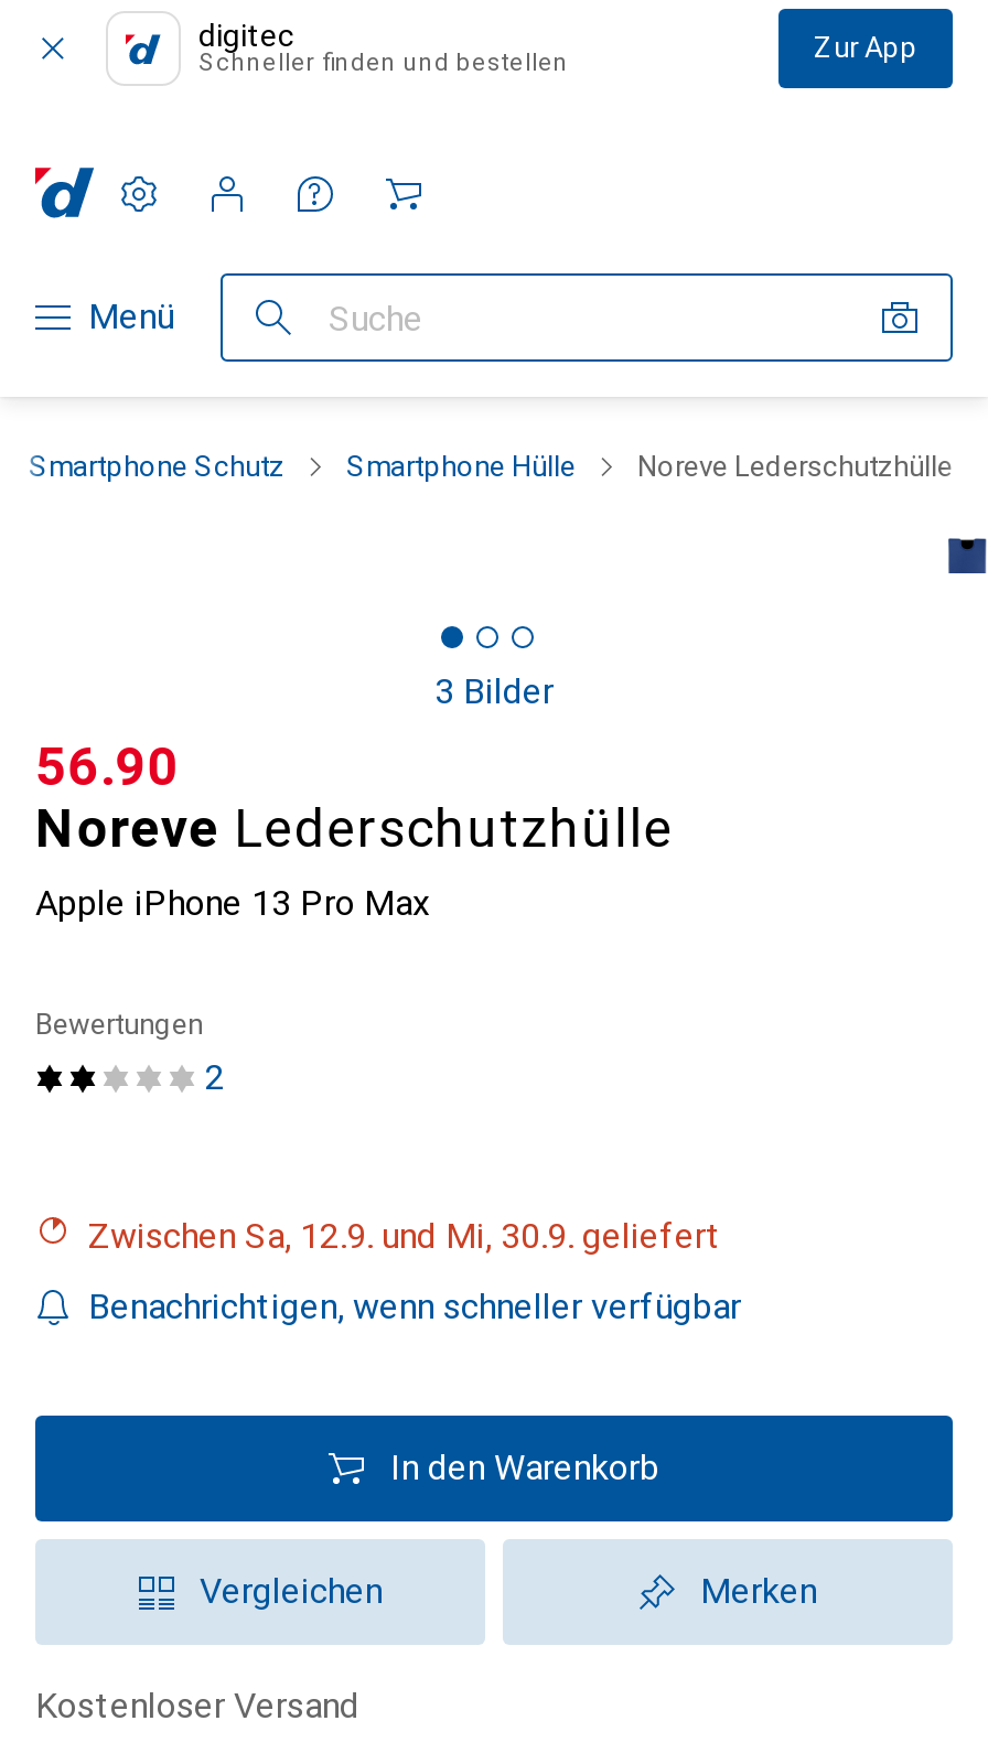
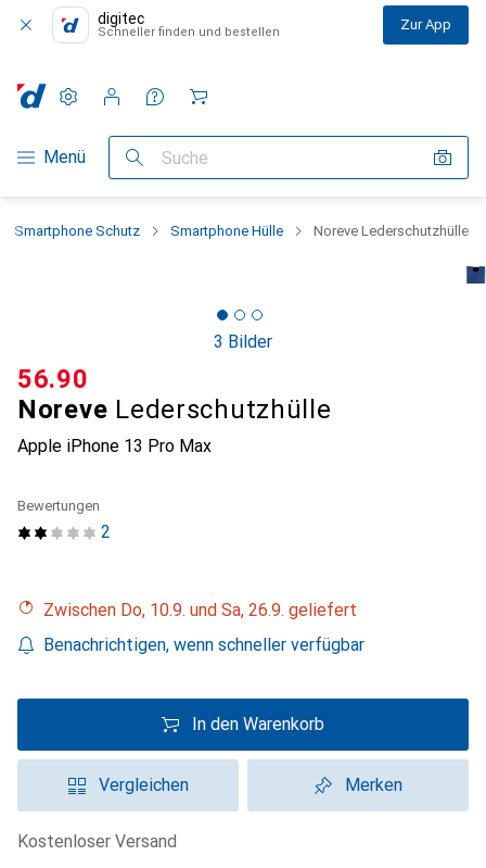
- Zwischen Sa, 12.9. und Mi, 30.9. geliefert
+ Zwischen Do, 10.9. und Sa, 26.9. geliefert
